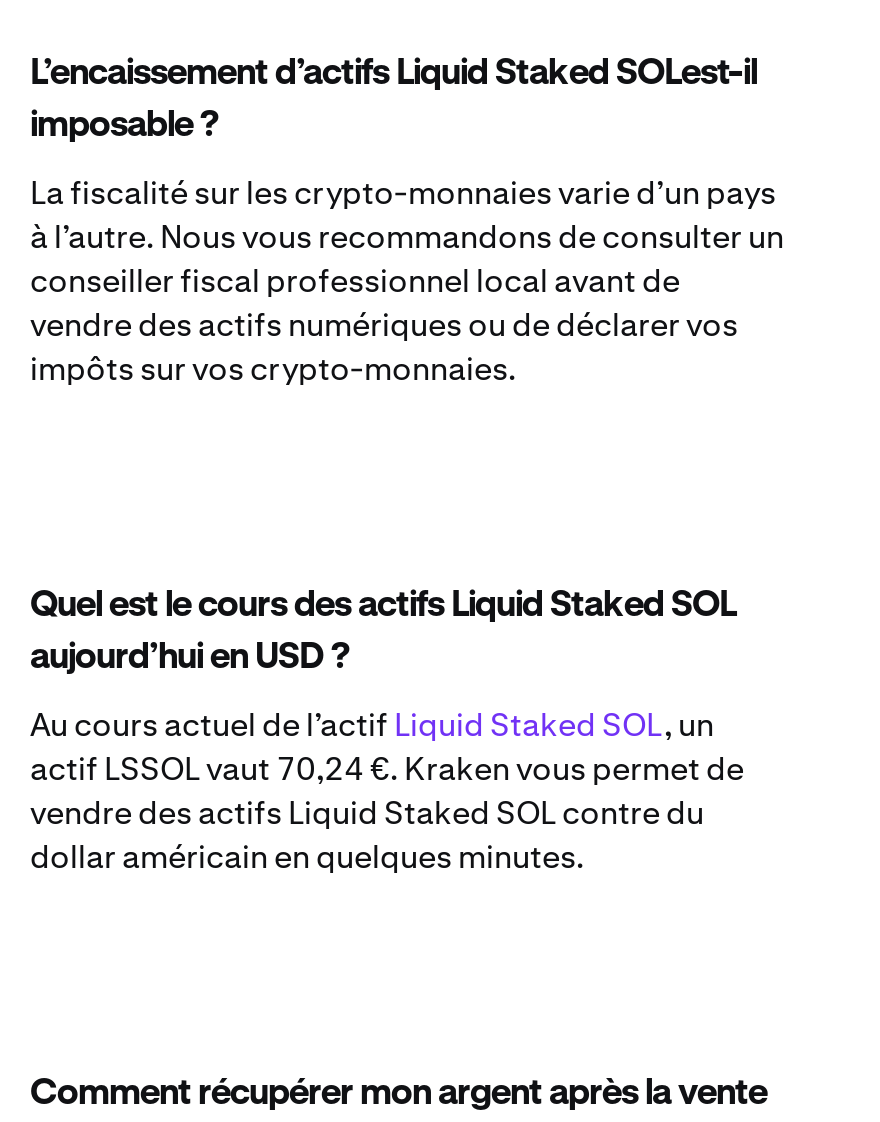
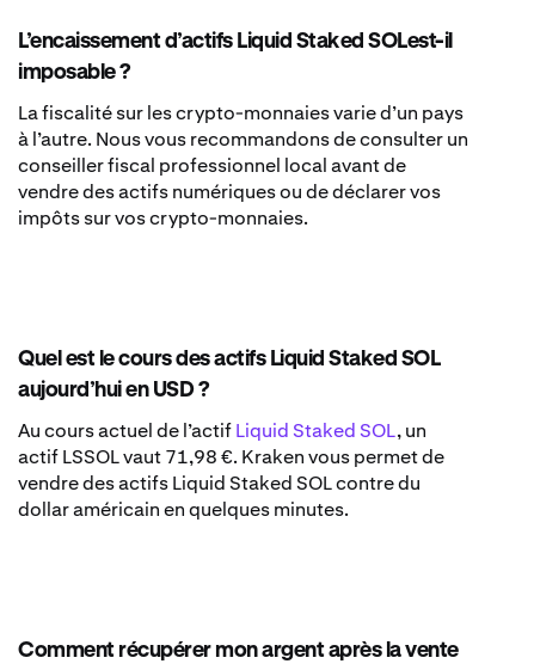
- actif LSSOL vaut 70,24 €. Kraken vous permet de
+ actif LSSOL vaut 71,98 €. Kraken vous permet de
